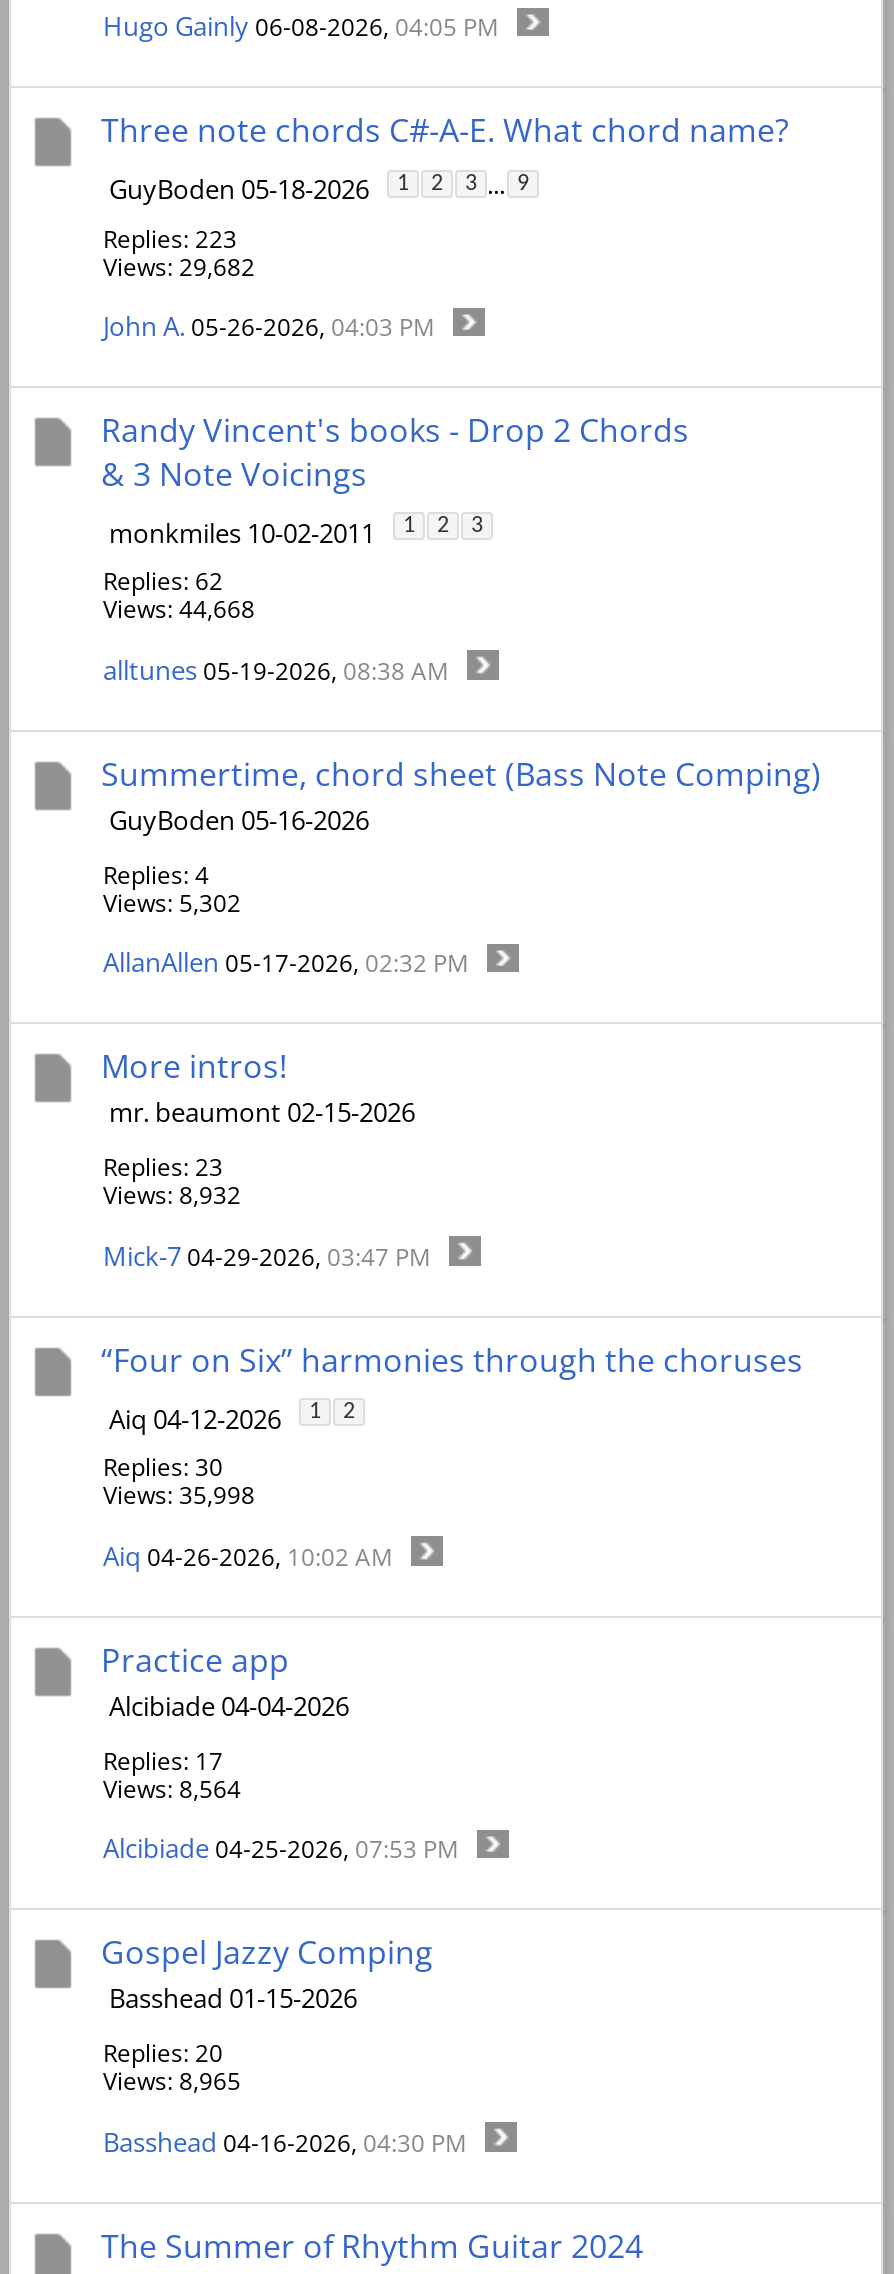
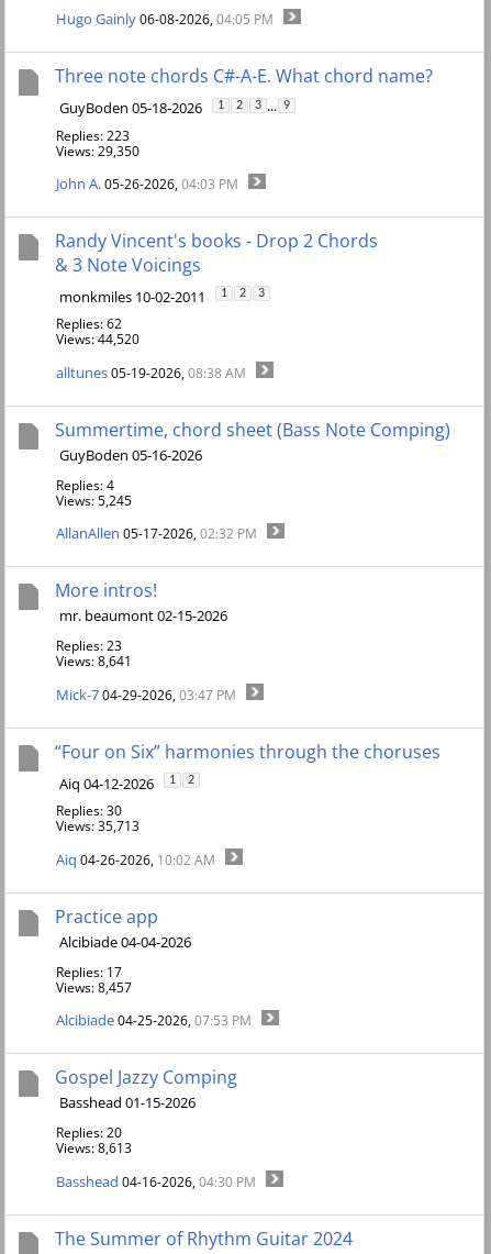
- Views: 29,682
+ Views: 29,350

- Views: 44,668
+ Views: 44,520

- Views: 5,302
+ Views: 5,245

- Views: 8,932
+ Views: 8,641

- Views: 35,998
+ Views: 35,713

- Views: 8,564
+ Views: 8,457

- Views: 8,965
+ Views: 8,613
